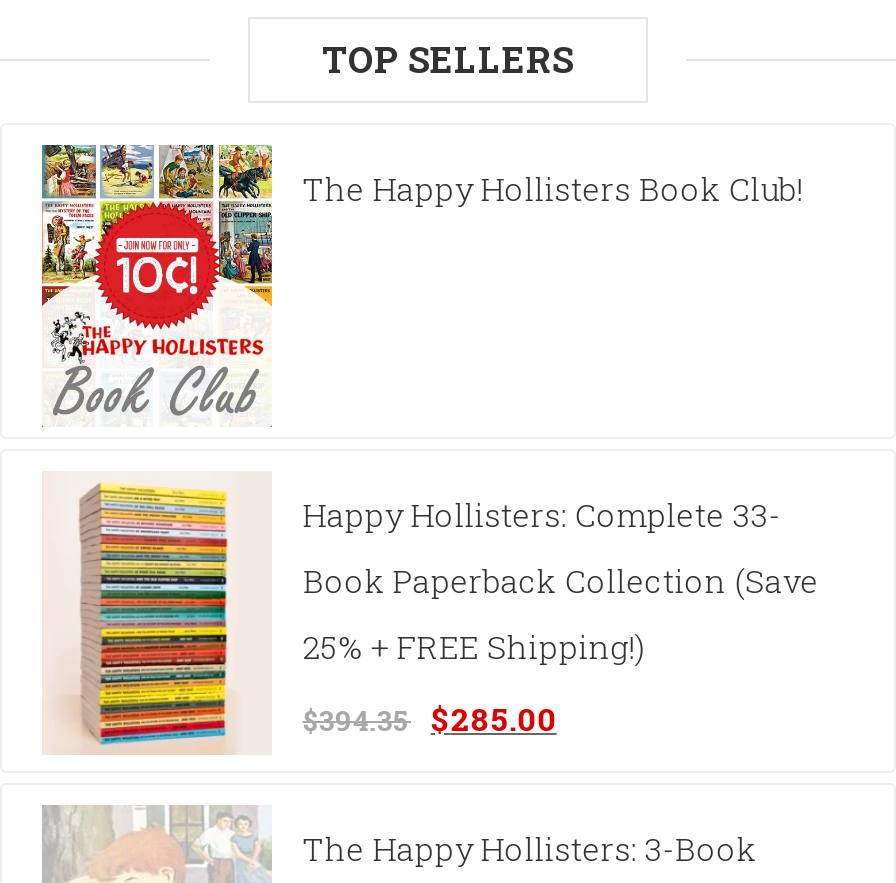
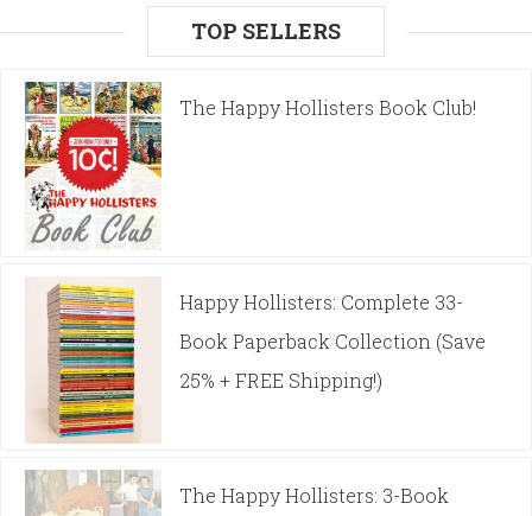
- $394.35 $285.00
